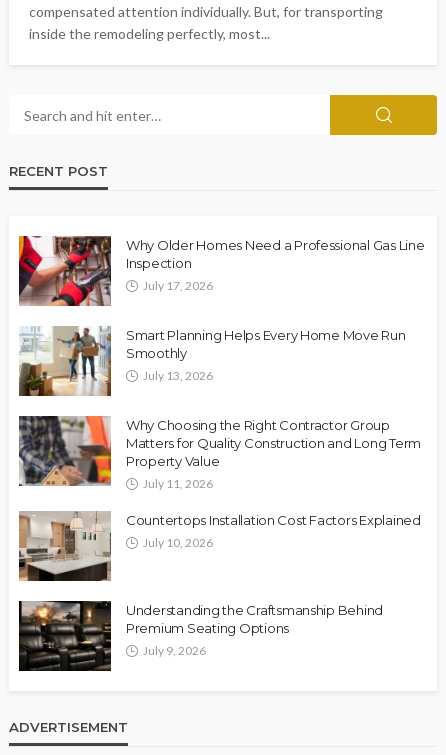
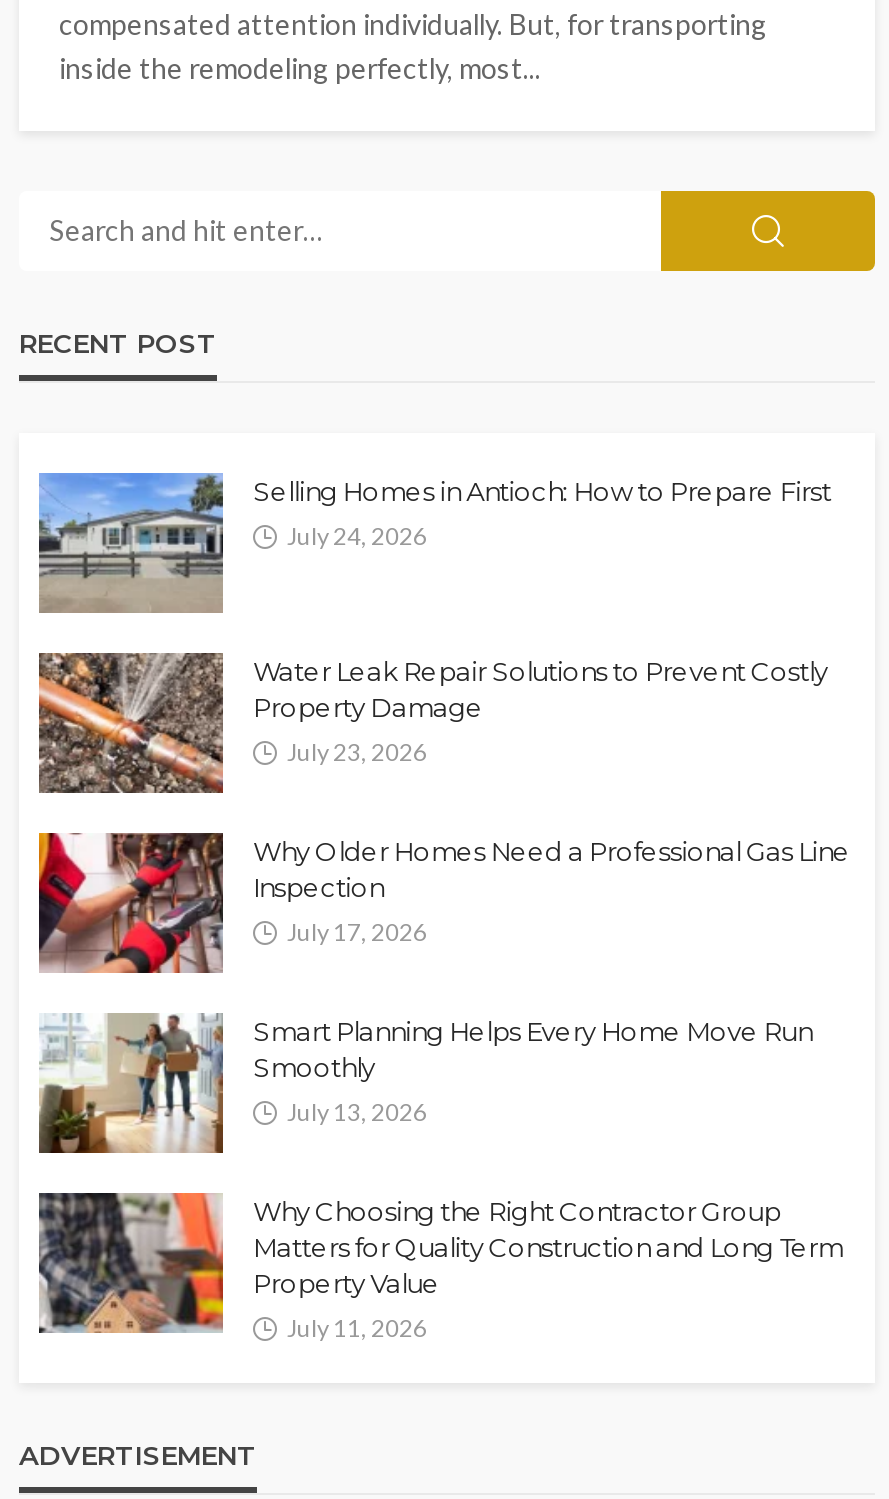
+ [image]
+ Selling Homes in Antioch: How to Prepare First
+ July 24, 2026

+ [image]
+ Water Leak Repair Solutions to Prevent Costly
+ Property Damage
+ July 23, 2026

moved down: [image] | Why Older Homes Need a Professional Gas Line | Inspection | ... | Property Value | July 11, 2026

- [image]
- Countertops Installation Cost Factors Explained
- July 10, 2026

- [image]
- Understanding the Craftsmanship Behind
- Premium Seating Options
- July 9, 2026
